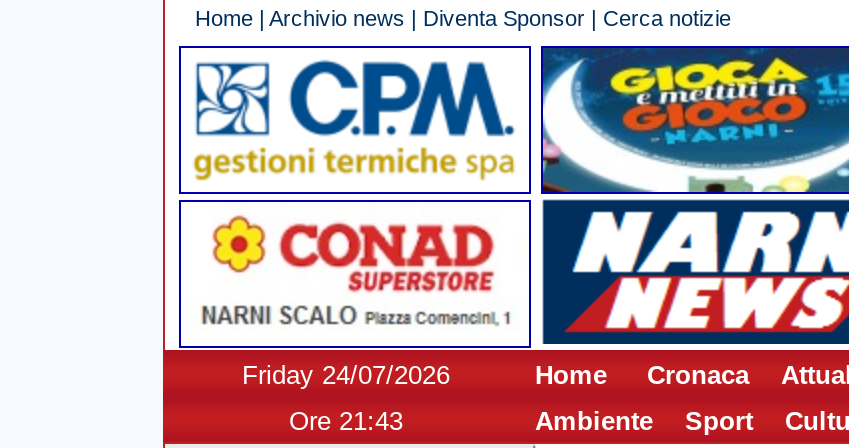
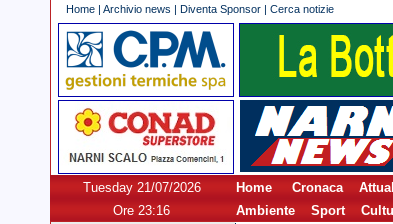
- [image]
+ [image]

- Friday 24/07/2026
+ Tuesday 21/07/2026

- Ore 21:43
+ Ore 23:16
